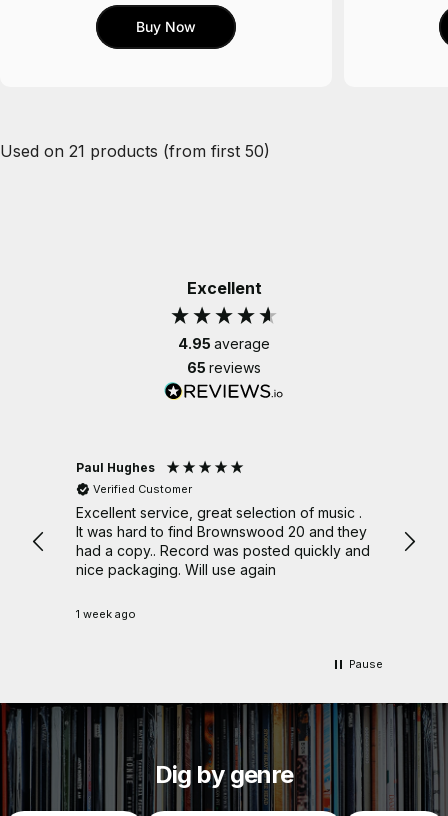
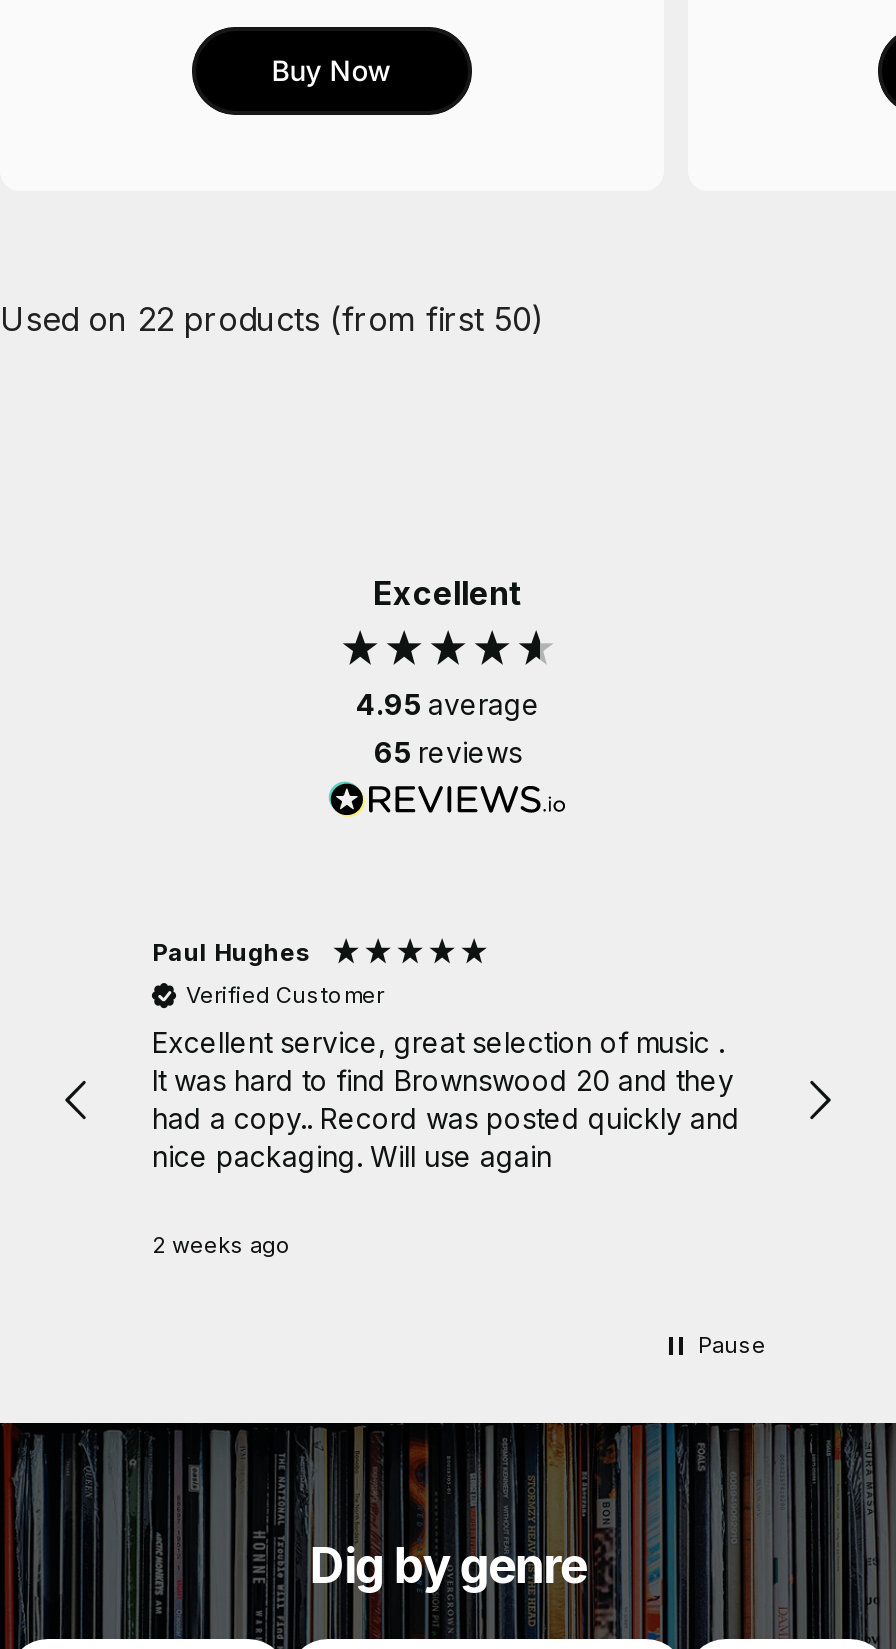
- Used on 21 products (from first 50)
+ Used on 22 products (from first 50)

- 1 week ago
+ 2 weeks ago
